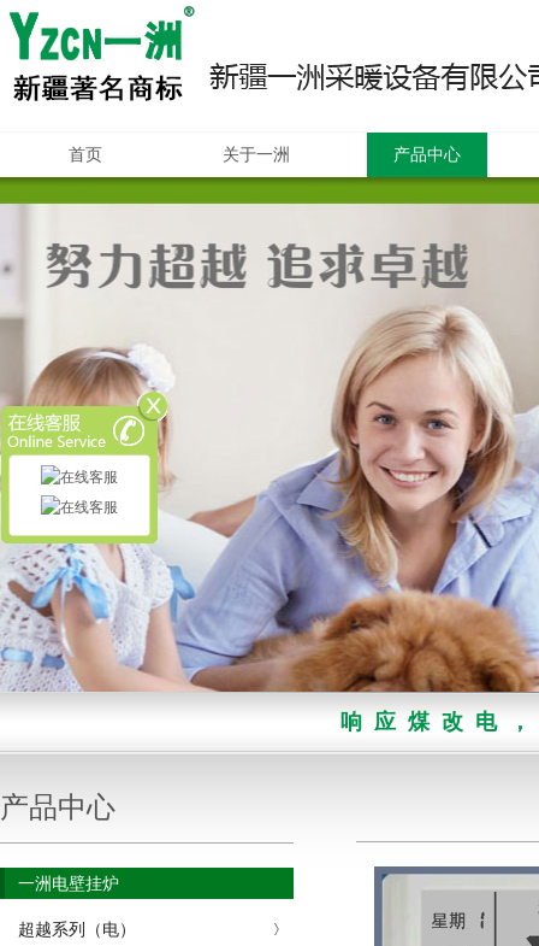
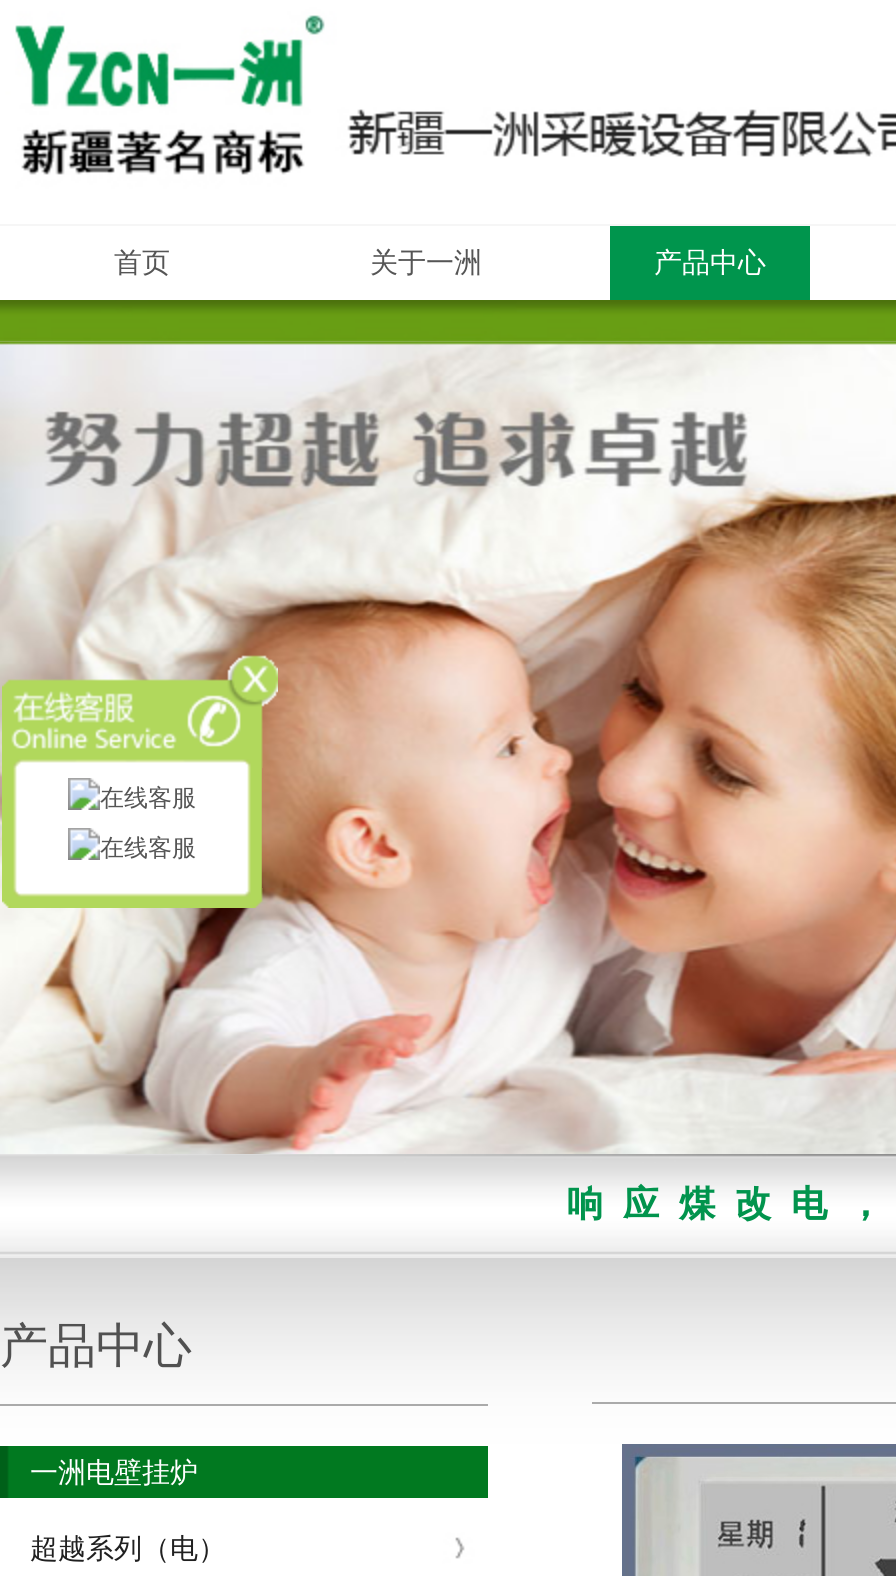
- [image]
+ [image]
